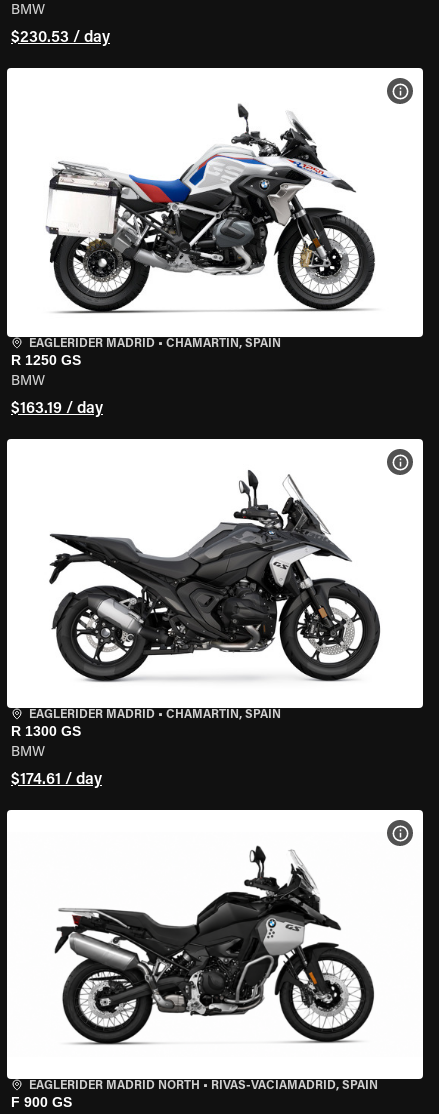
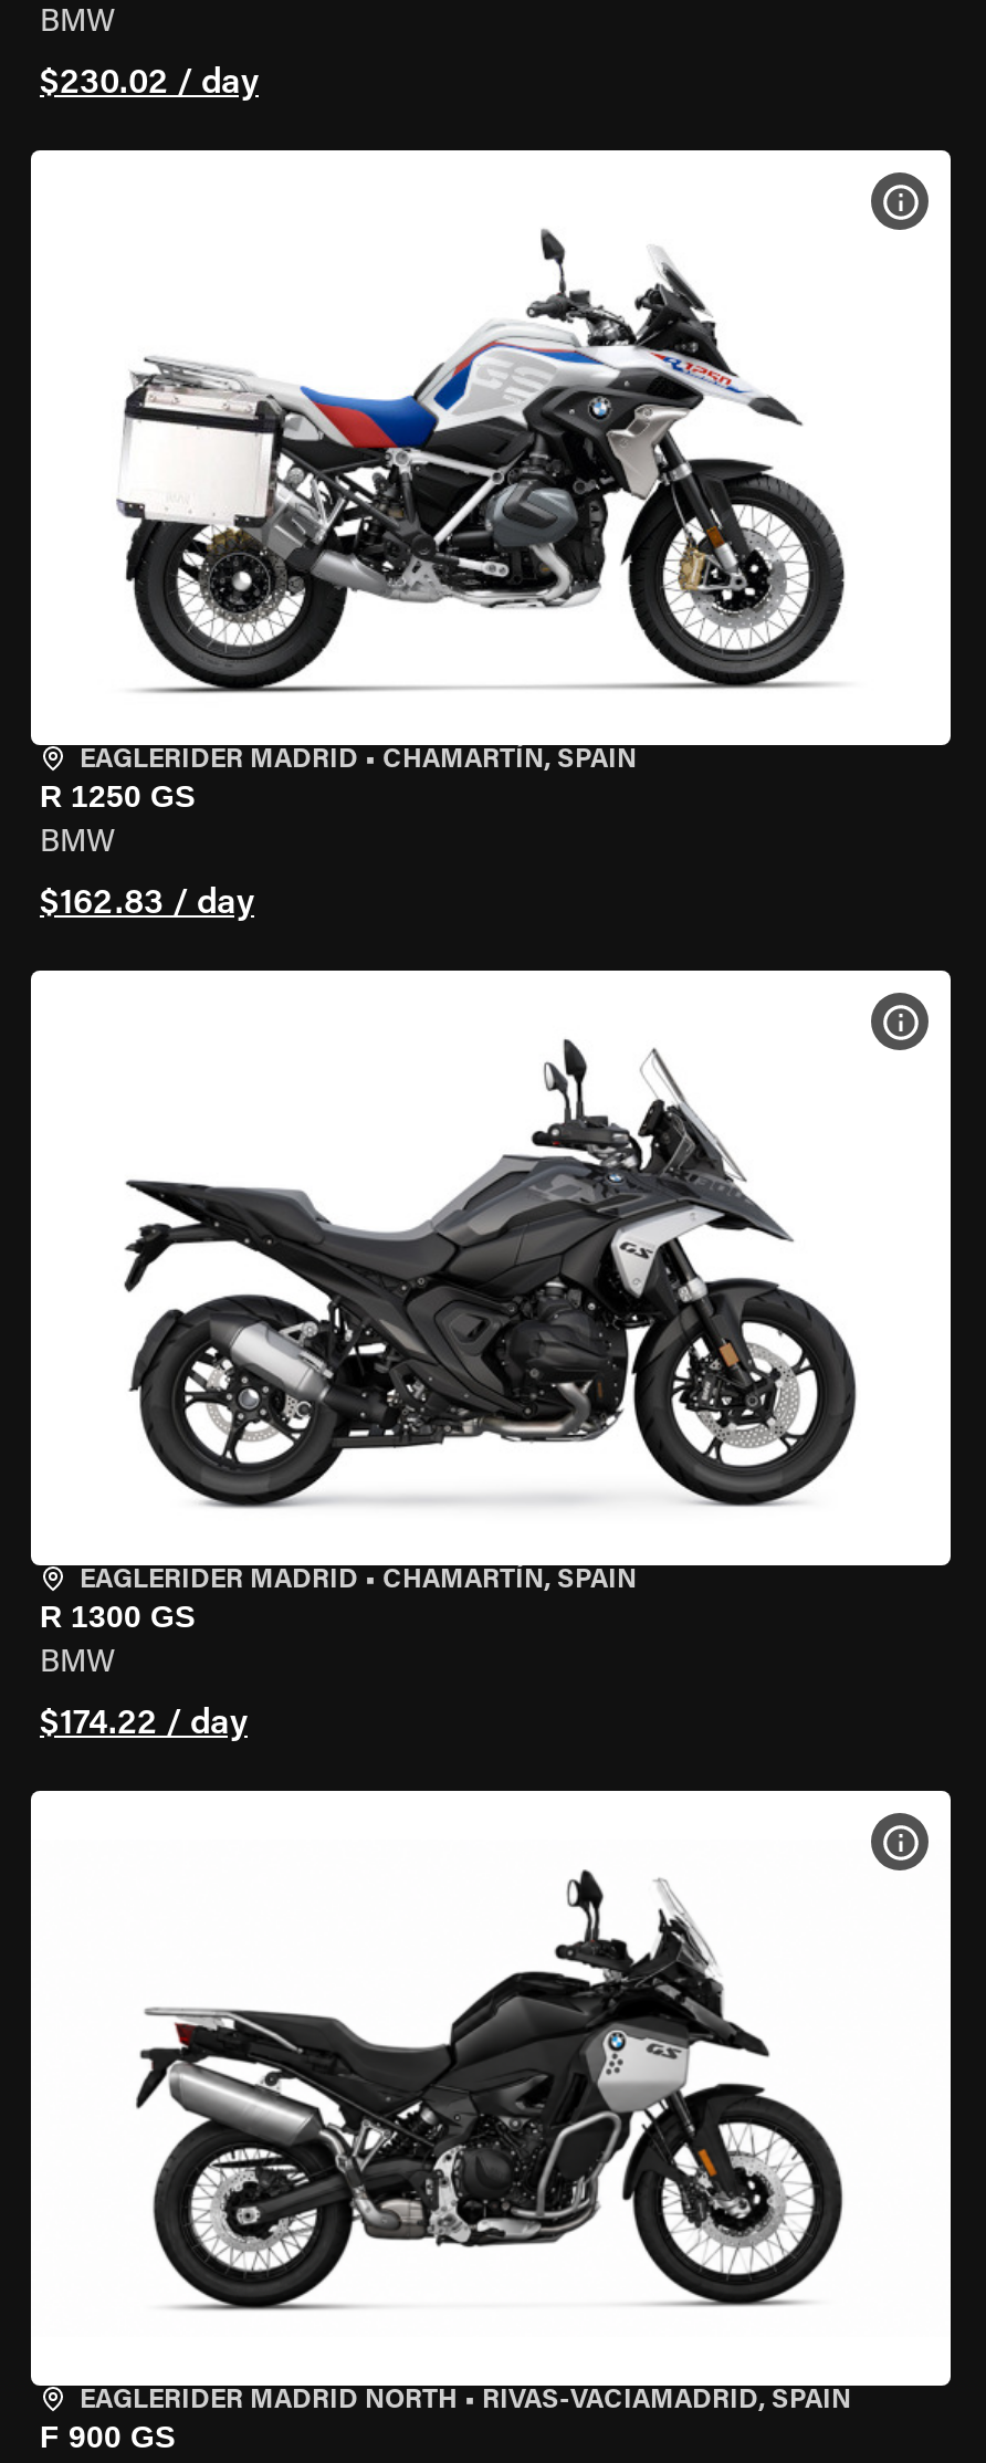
- $230.53 / day
+ $230.02 / day

- $163.19 / day
+ $162.83 / day

- $174.61 / day
+ $174.22 / day
